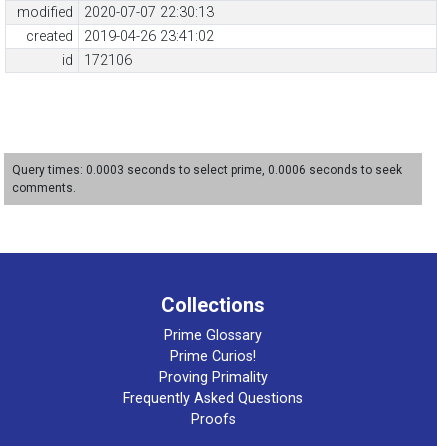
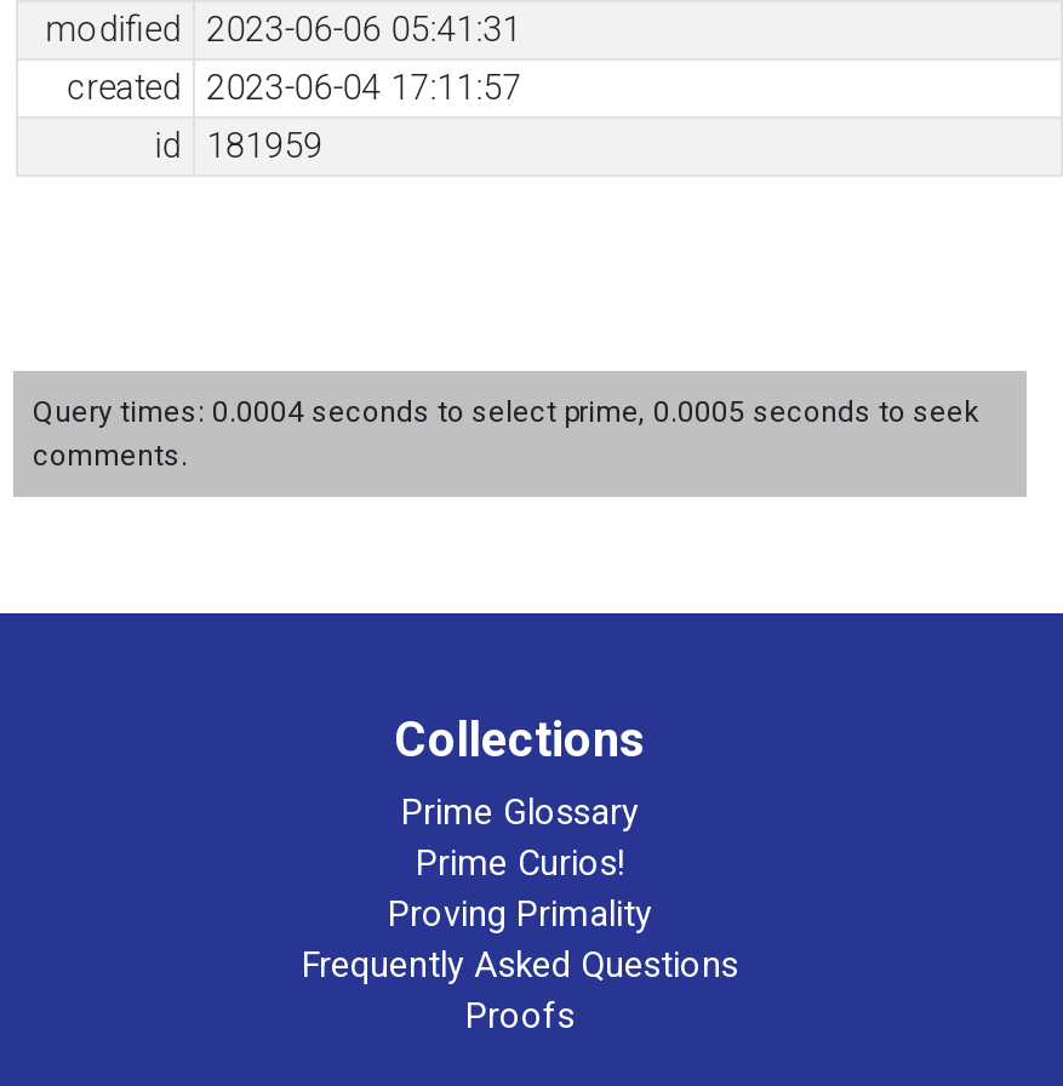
- modified 2020-07-07 22:30:13
+ modified 2023-06-06 05:41:31

- created 2019-04-26 23:41:02
+ created 2023-06-04 17:11:57

- id 172106
+ id 181959

- Query times: 0.0003 seconds to select prime, 0.0006 seconds to seek
+ Query times: 0.0004 seconds to select prime, 0.0005 seconds to seek
